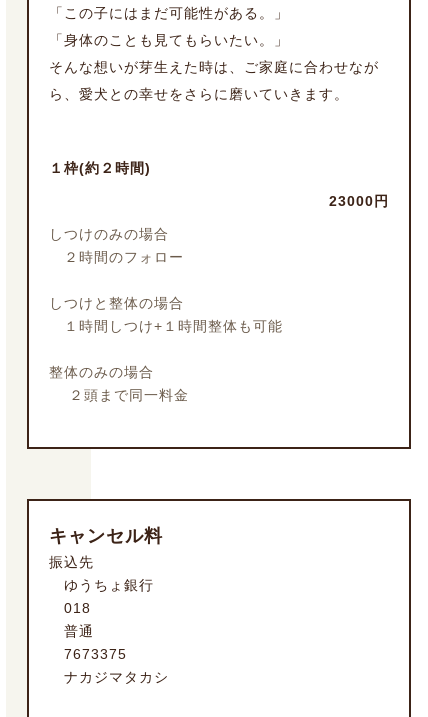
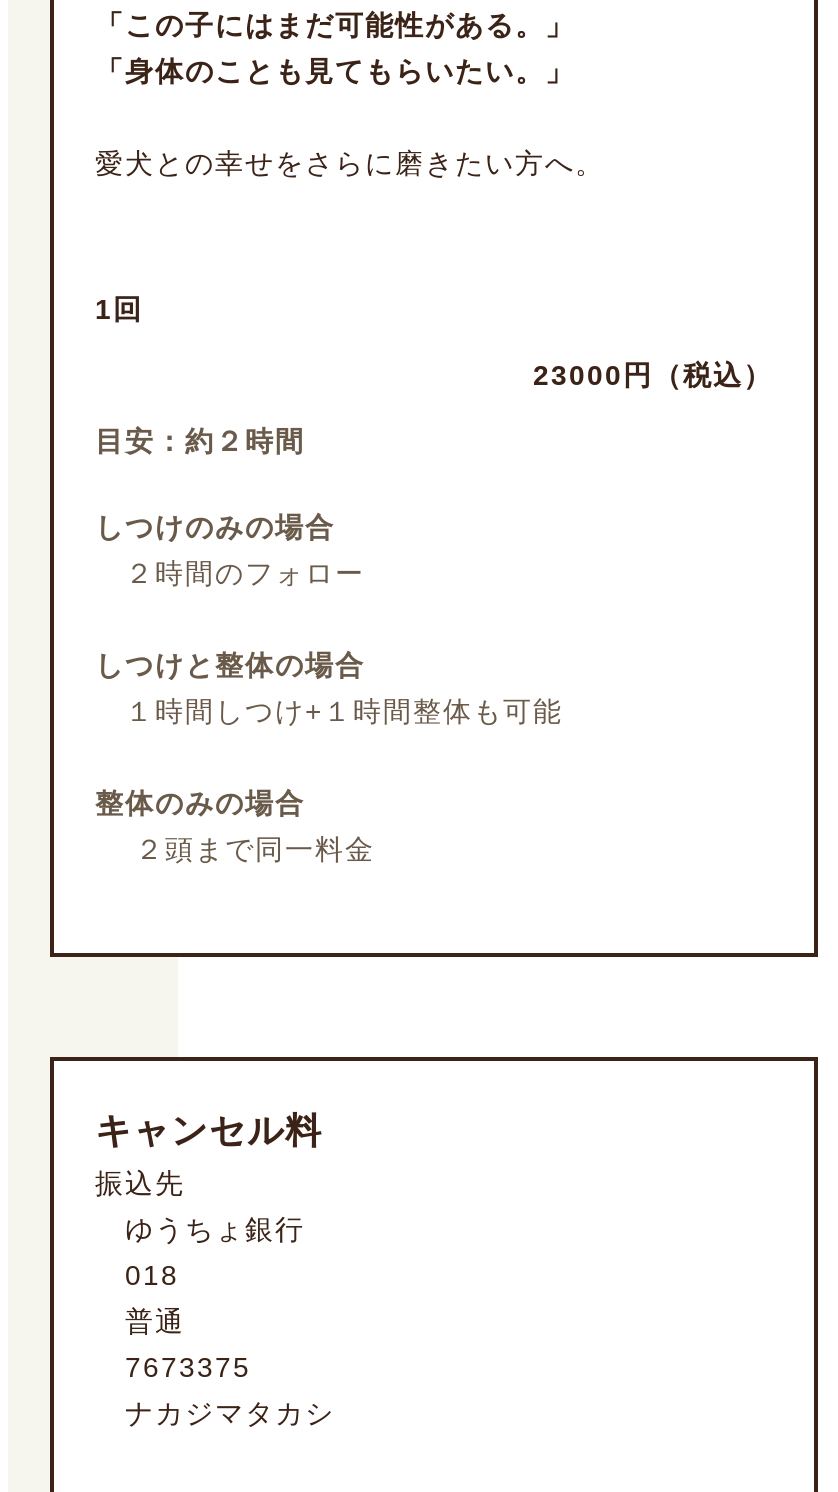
- そんな想いが芽生えた時は、ご家庭に合わせなが
+ 愛犬との幸せをさらに磨きたい方へ。

- ら、愛犬との幸せをさらに磨いていきます。
+ 1回

- １枠(約２時間)
+ 23000円（税込）

- 23000円
+ 目安：約２時間
